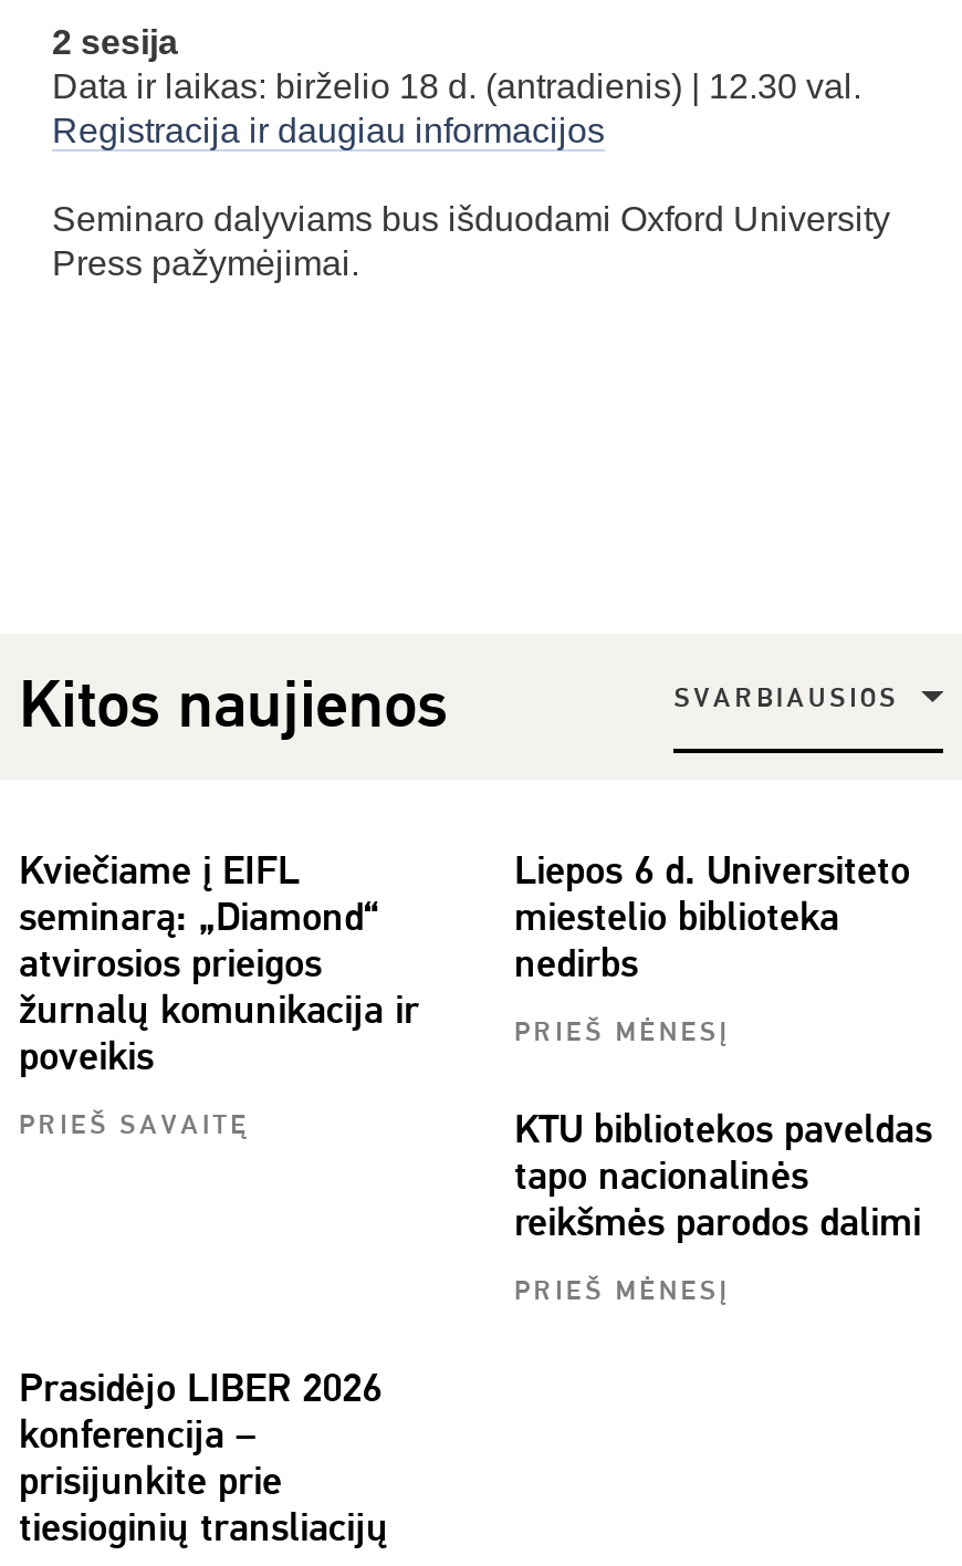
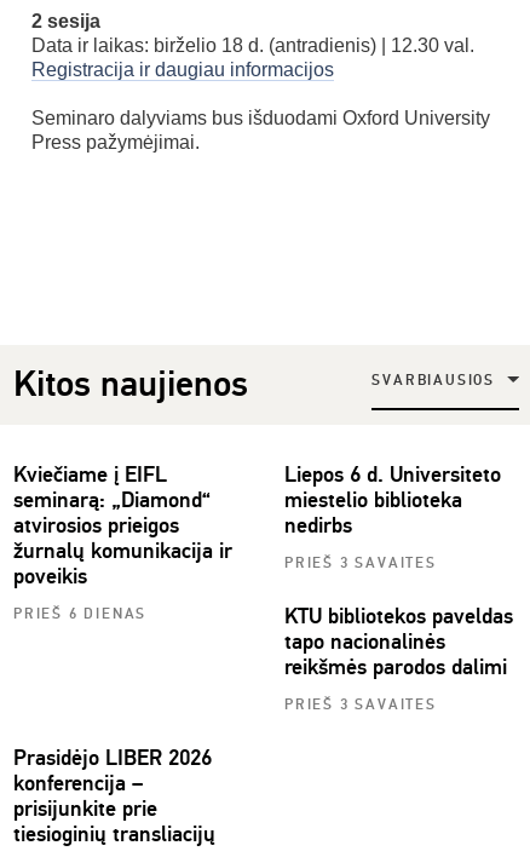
- PRIEŠ MĖNESĮ
+ PRIEŠ 3 SAVAITES

- PRIEŠ SAVAITĘ
+ PRIEŠ 6 DIENAS

- PRIEŠ MĖNESĮ
+ PRIEŠ 3 SAVAITES
